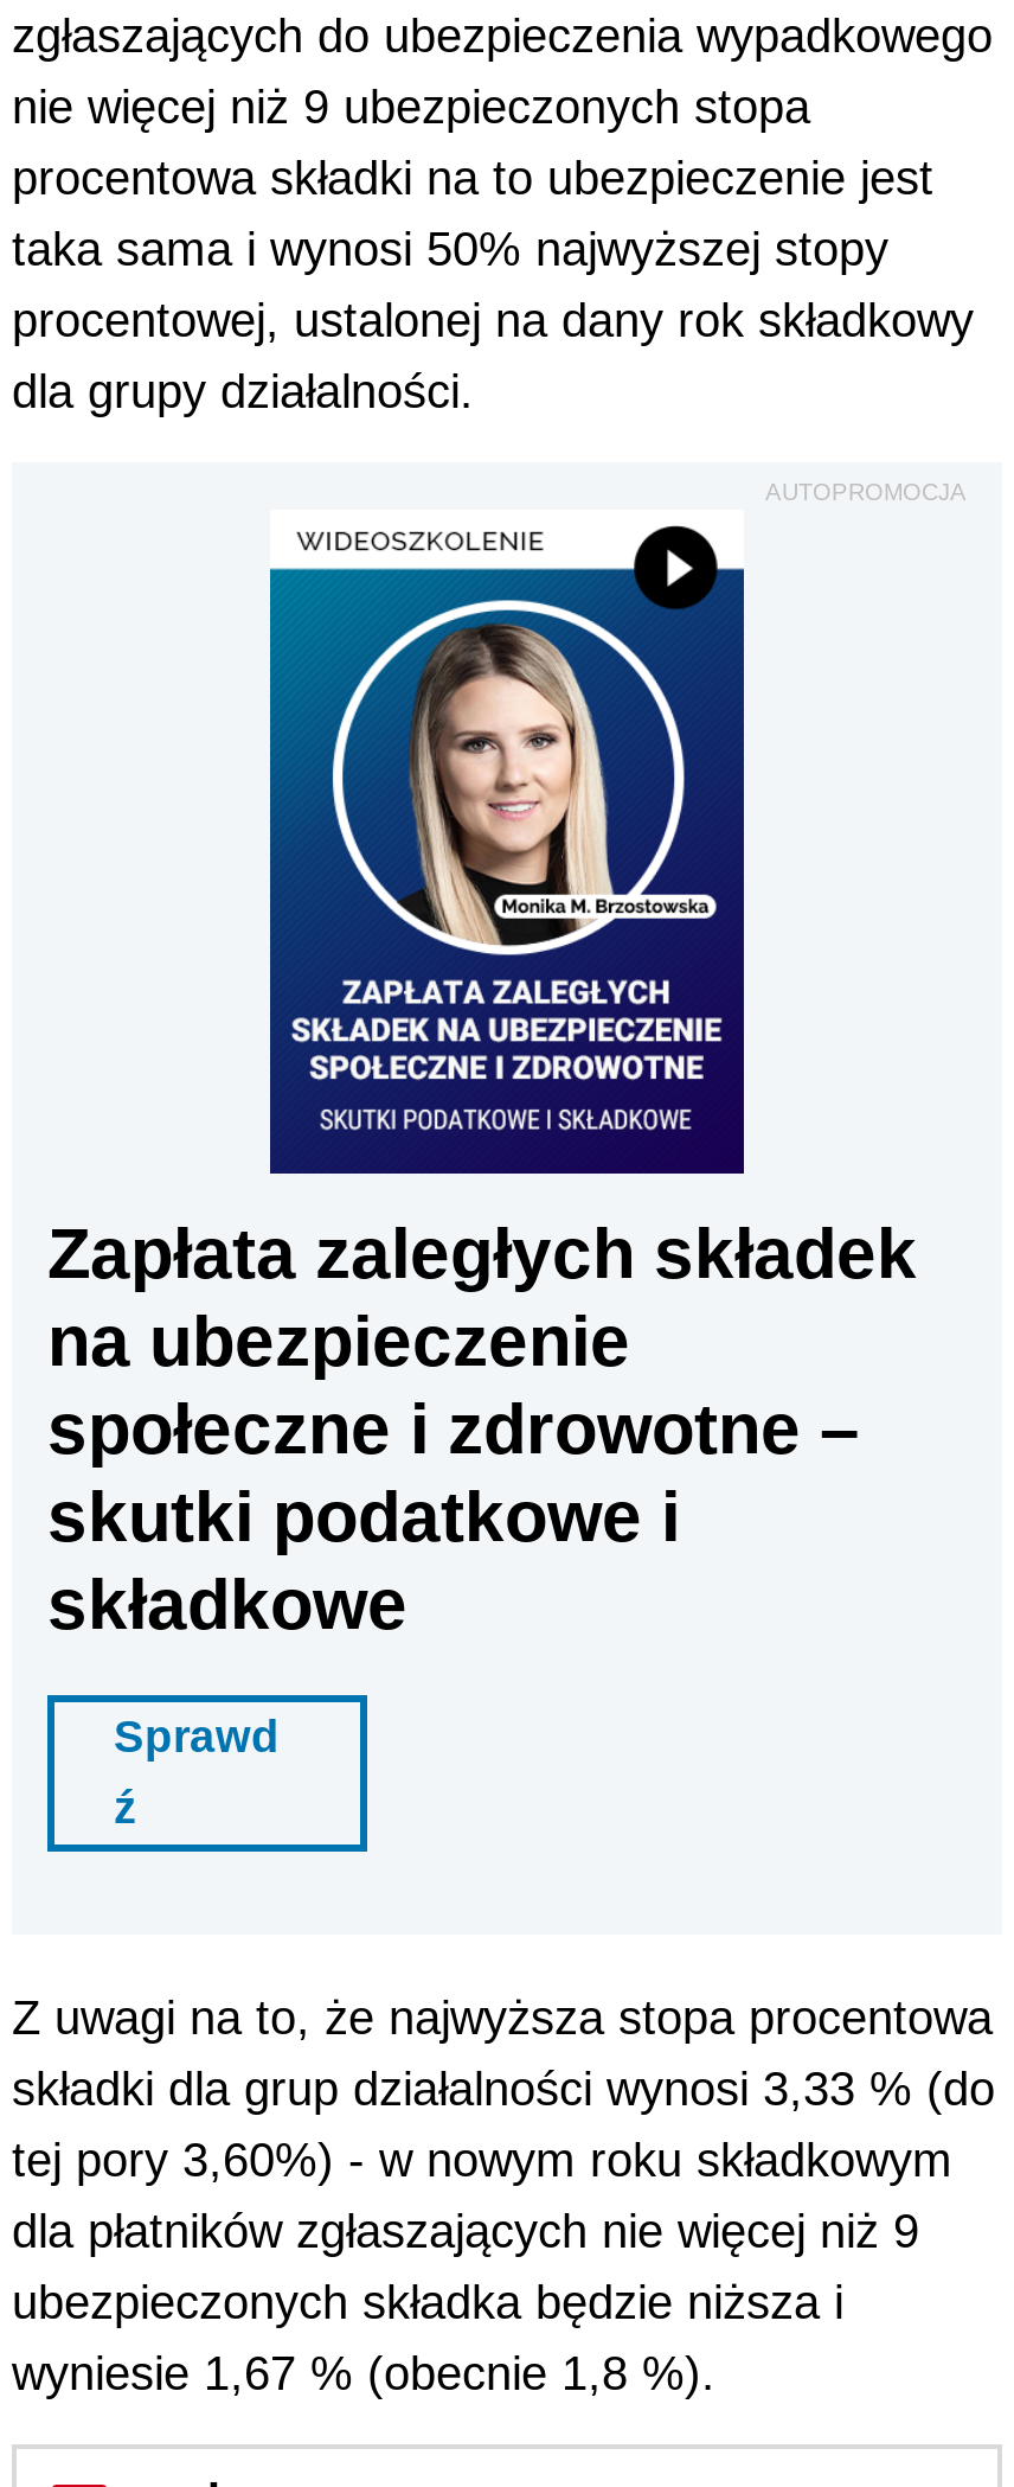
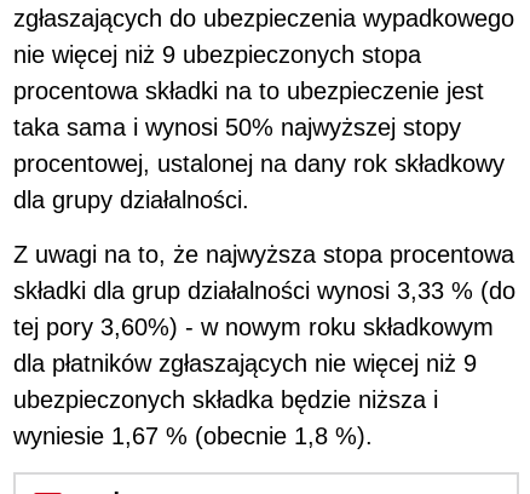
- AUTOPROMOCJA

- [image]
- Zapłata zaległych składek
- na ubezpieczenie
- społeczne i zdrowotne –
- skutki podatkowe i
- składkowe
- Sprawd
- ź
